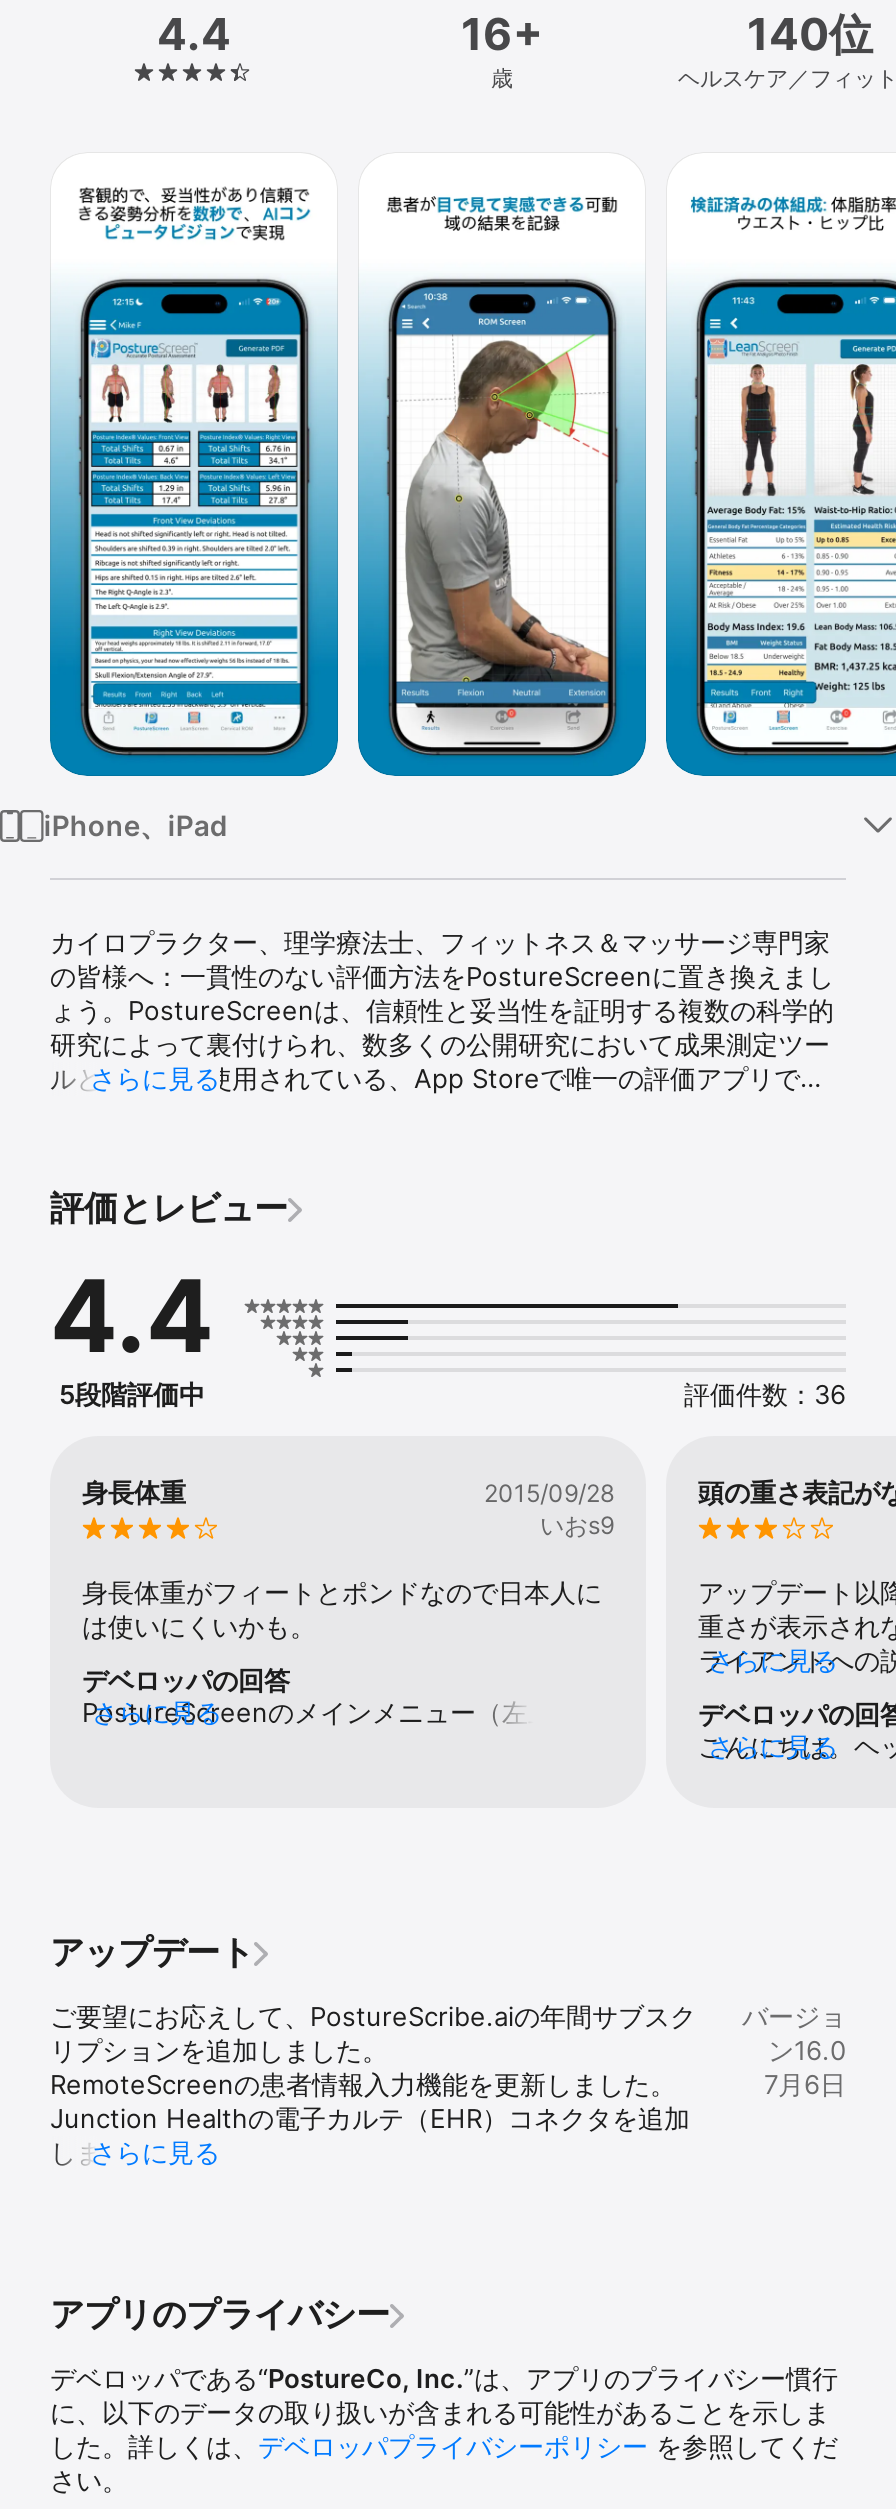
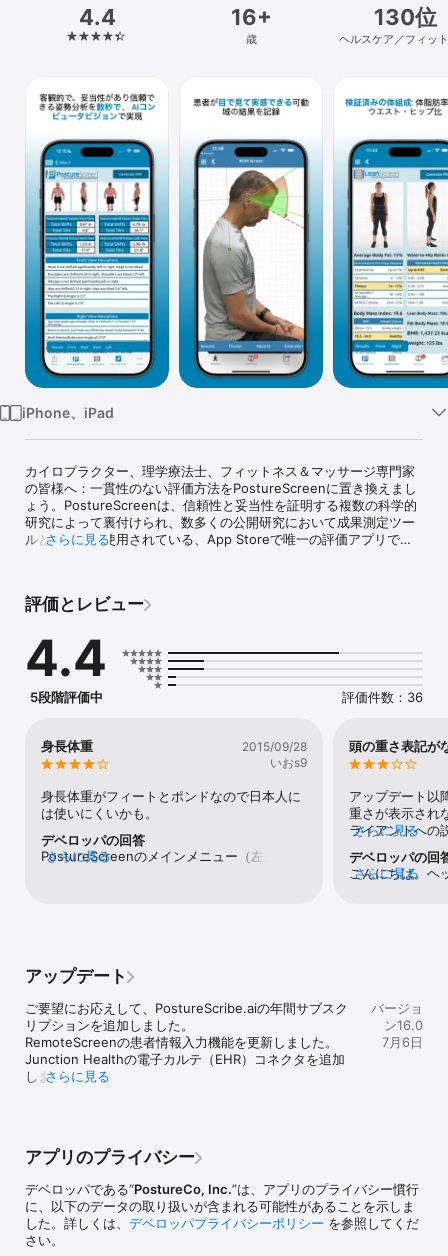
- 140位
+ 130位
